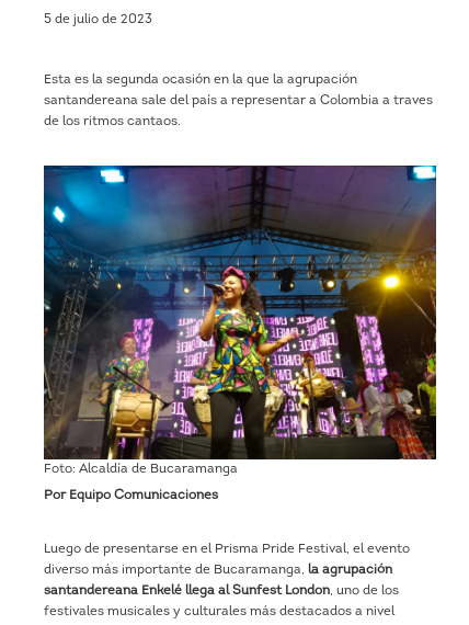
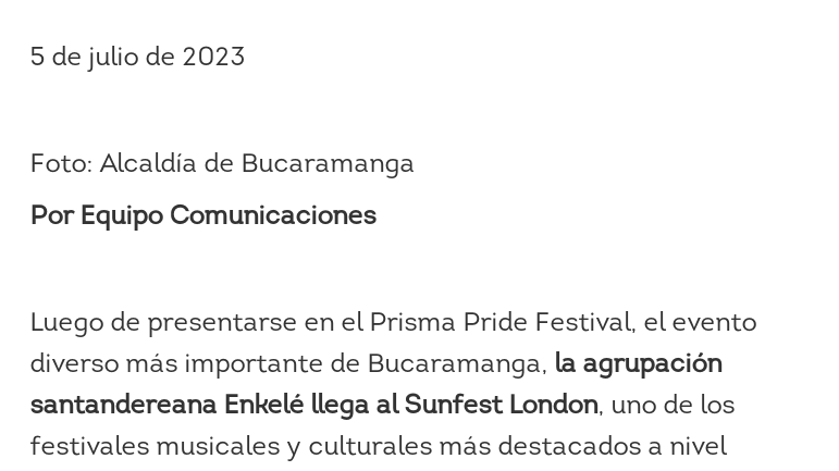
- Esta es la segunda ocasión en la que la agrupación
- santandereana sale del país a representar a Colombia a traves
- de los ritmos cantaos.

- [image]
